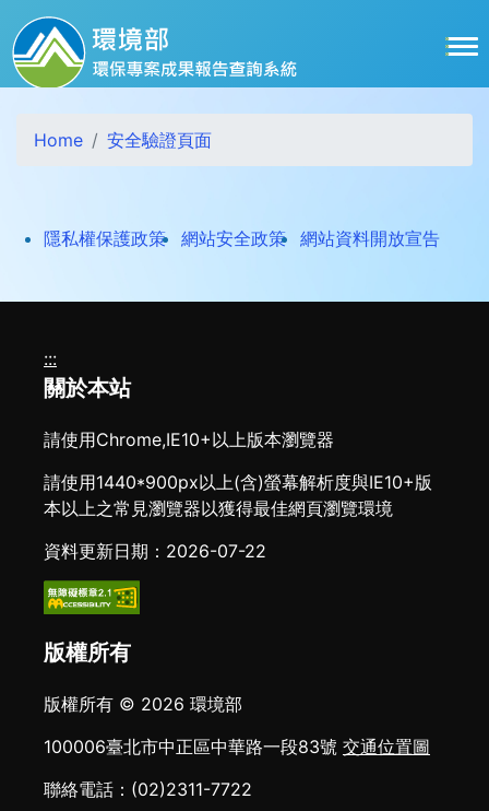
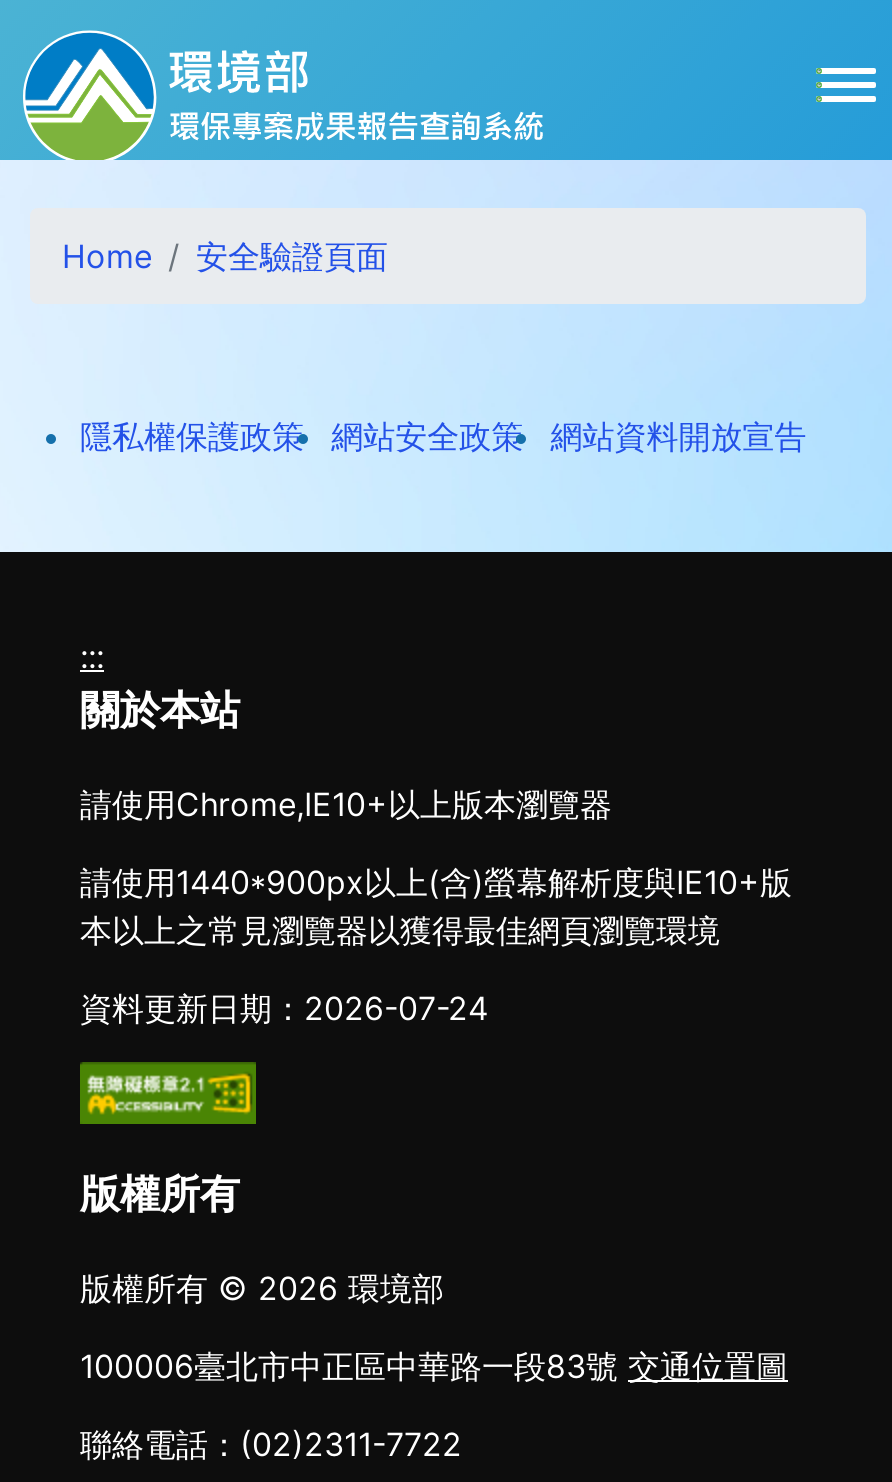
- 資料更新日期：2026-07-22
+ 資料更新日期：2026-07-24
